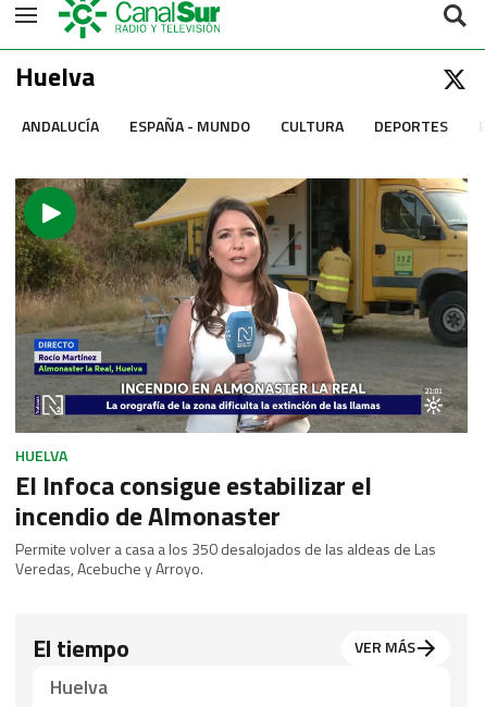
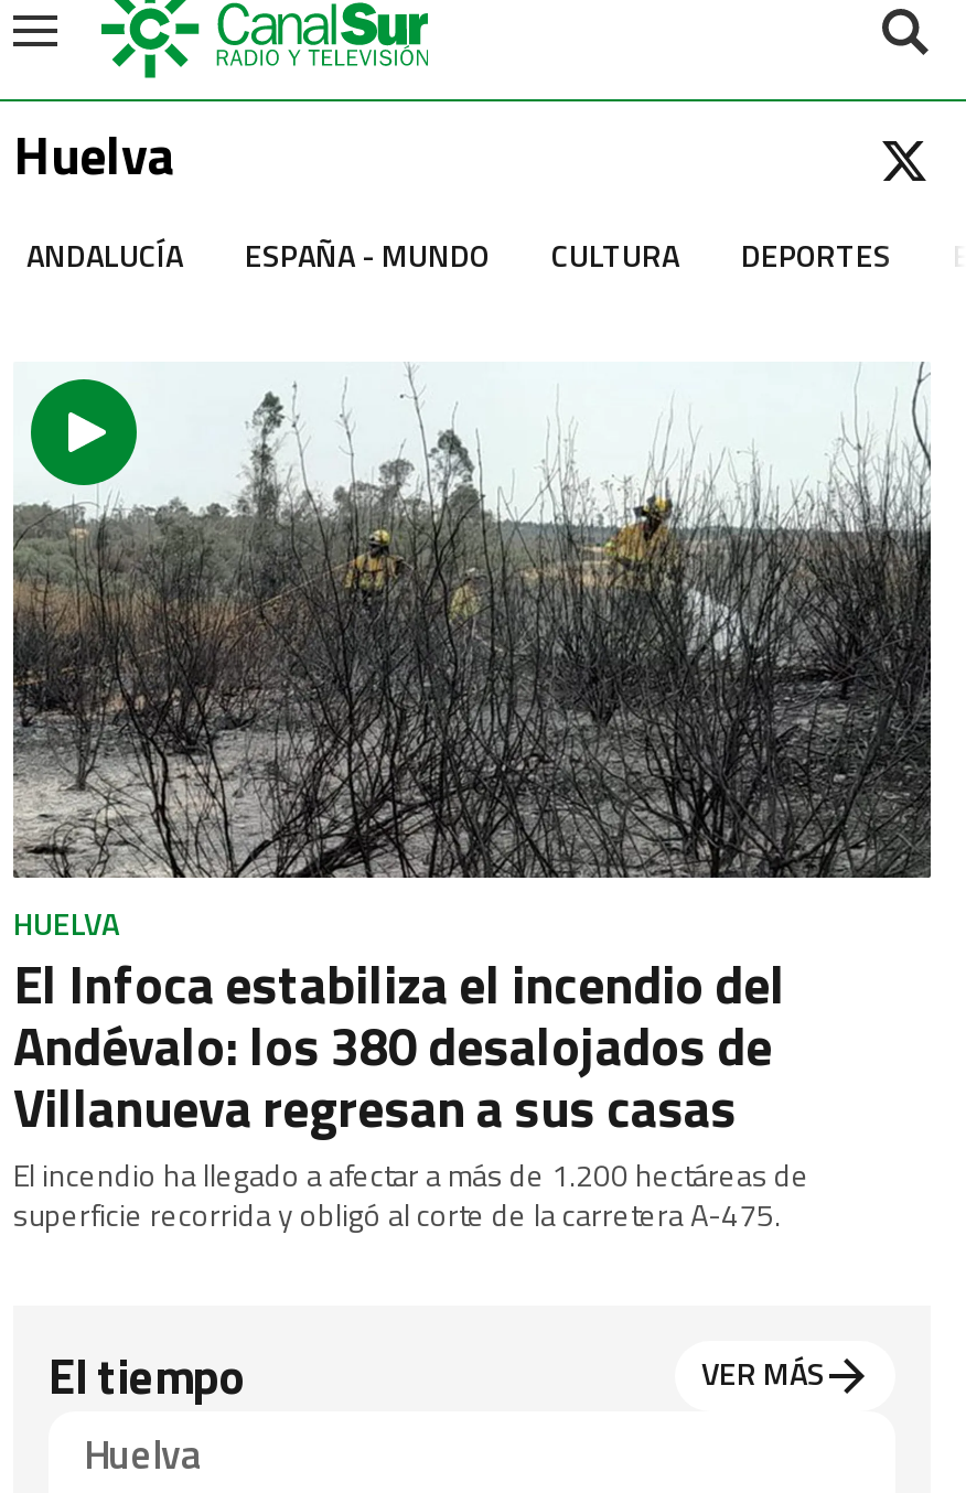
- [image]
- El Infoca consigue estabilizar el
- incendio de Almonaster
- Permite volver a casa a los 350 desalojados de las aldeas de Las
- Veredas, Acebuche y Arroyo.
+ [image]
+ El Infoca estabiliza el incendio del
+ Andévalo: los 380 desalojados de
+ Villanueva regresan a sus casas
+ El incendio ha llegado a afectar a más de 1.200 hectáreas de
+ superficie recorrida y obligó al corte de la carretera A-475.
